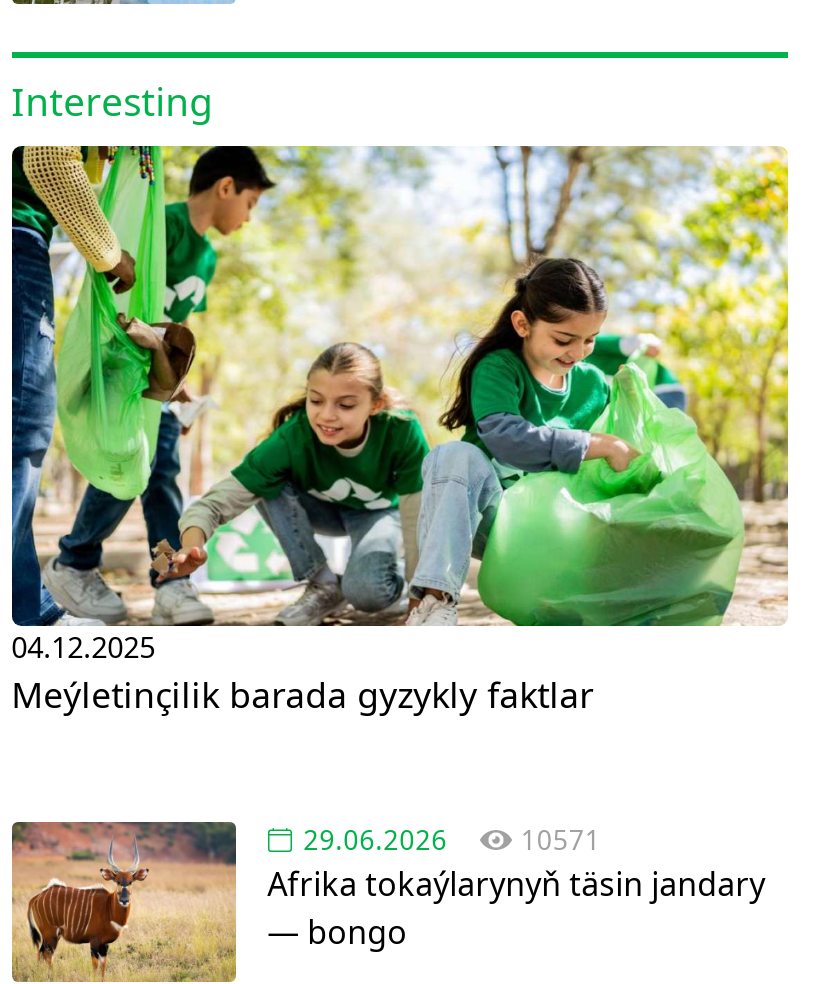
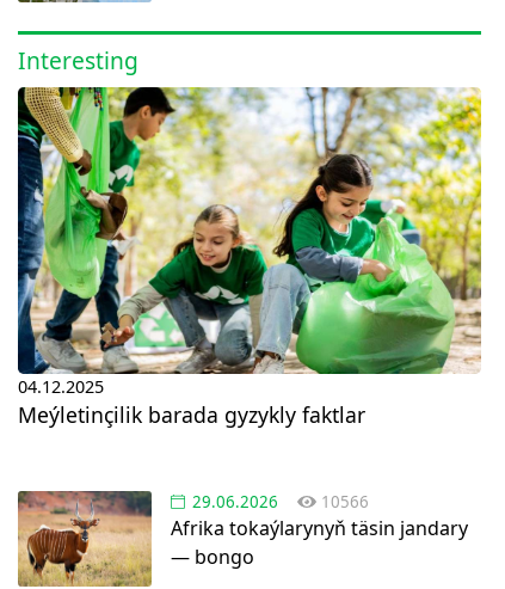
- 10571
+ 10566
